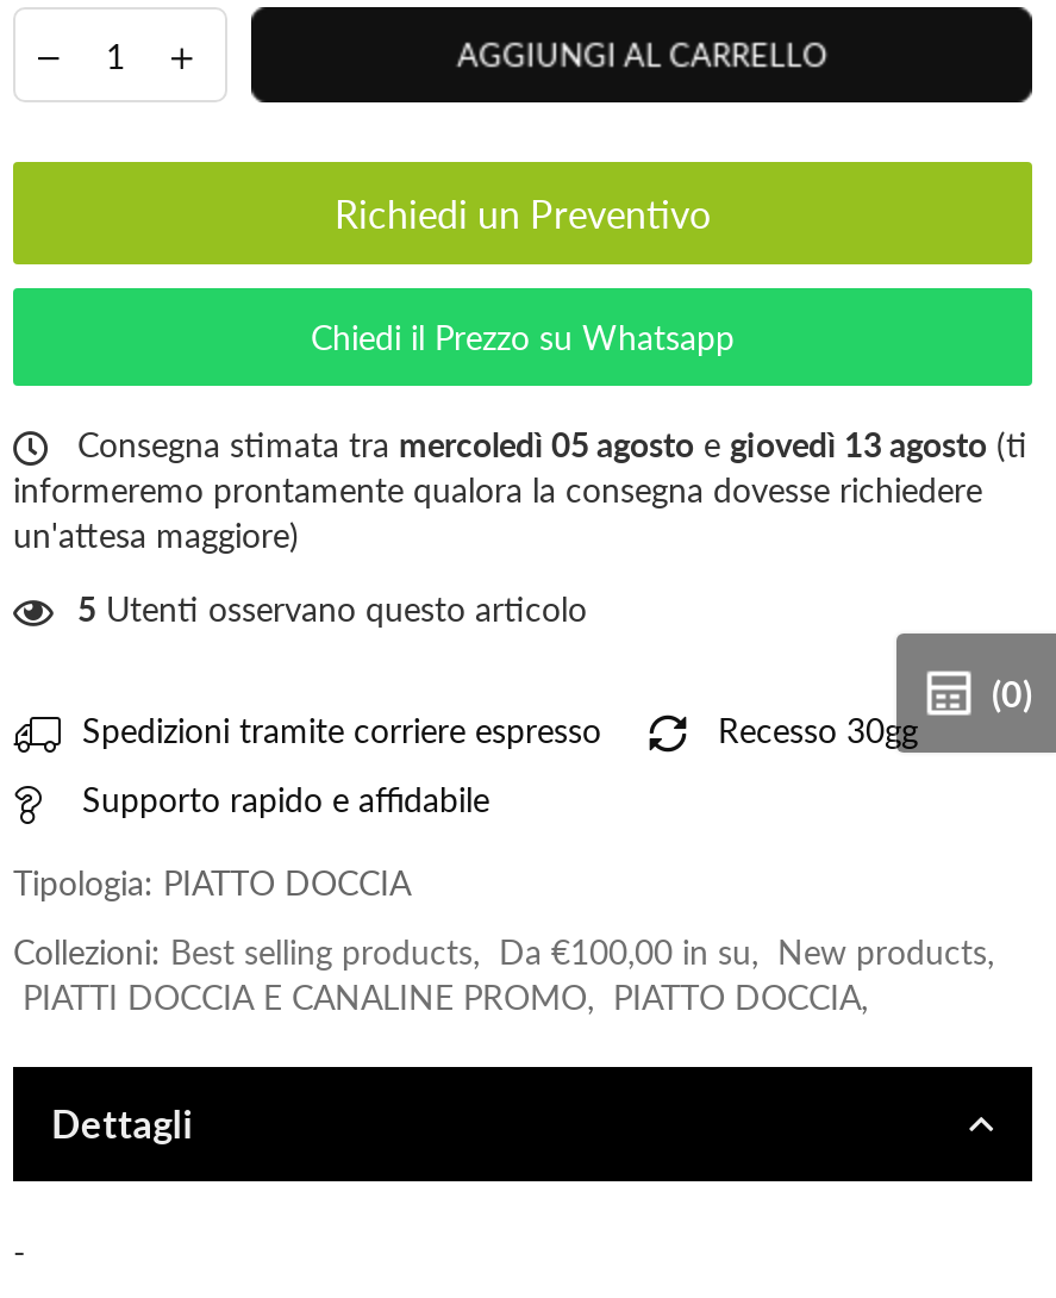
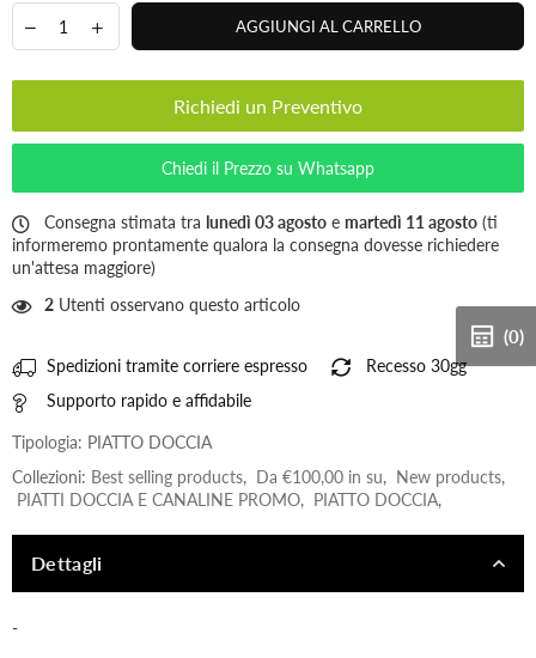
- Consegna stimata tra mercoledì 05 agosto e giovedì 13 agosto (ti
+ Consegna stimata tra lunedì 03 agosto e martedì 11 agosto (ti

- 5 Utenti osservano questo articolo
+ 2 Utenti osservano questo articolo
